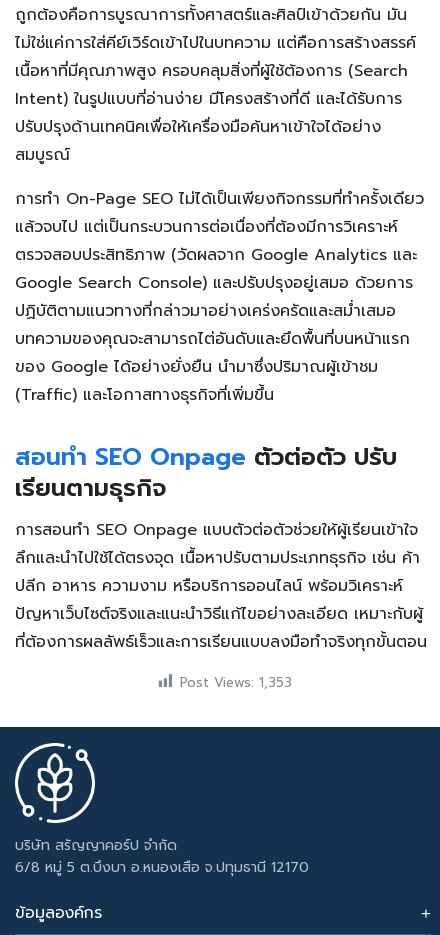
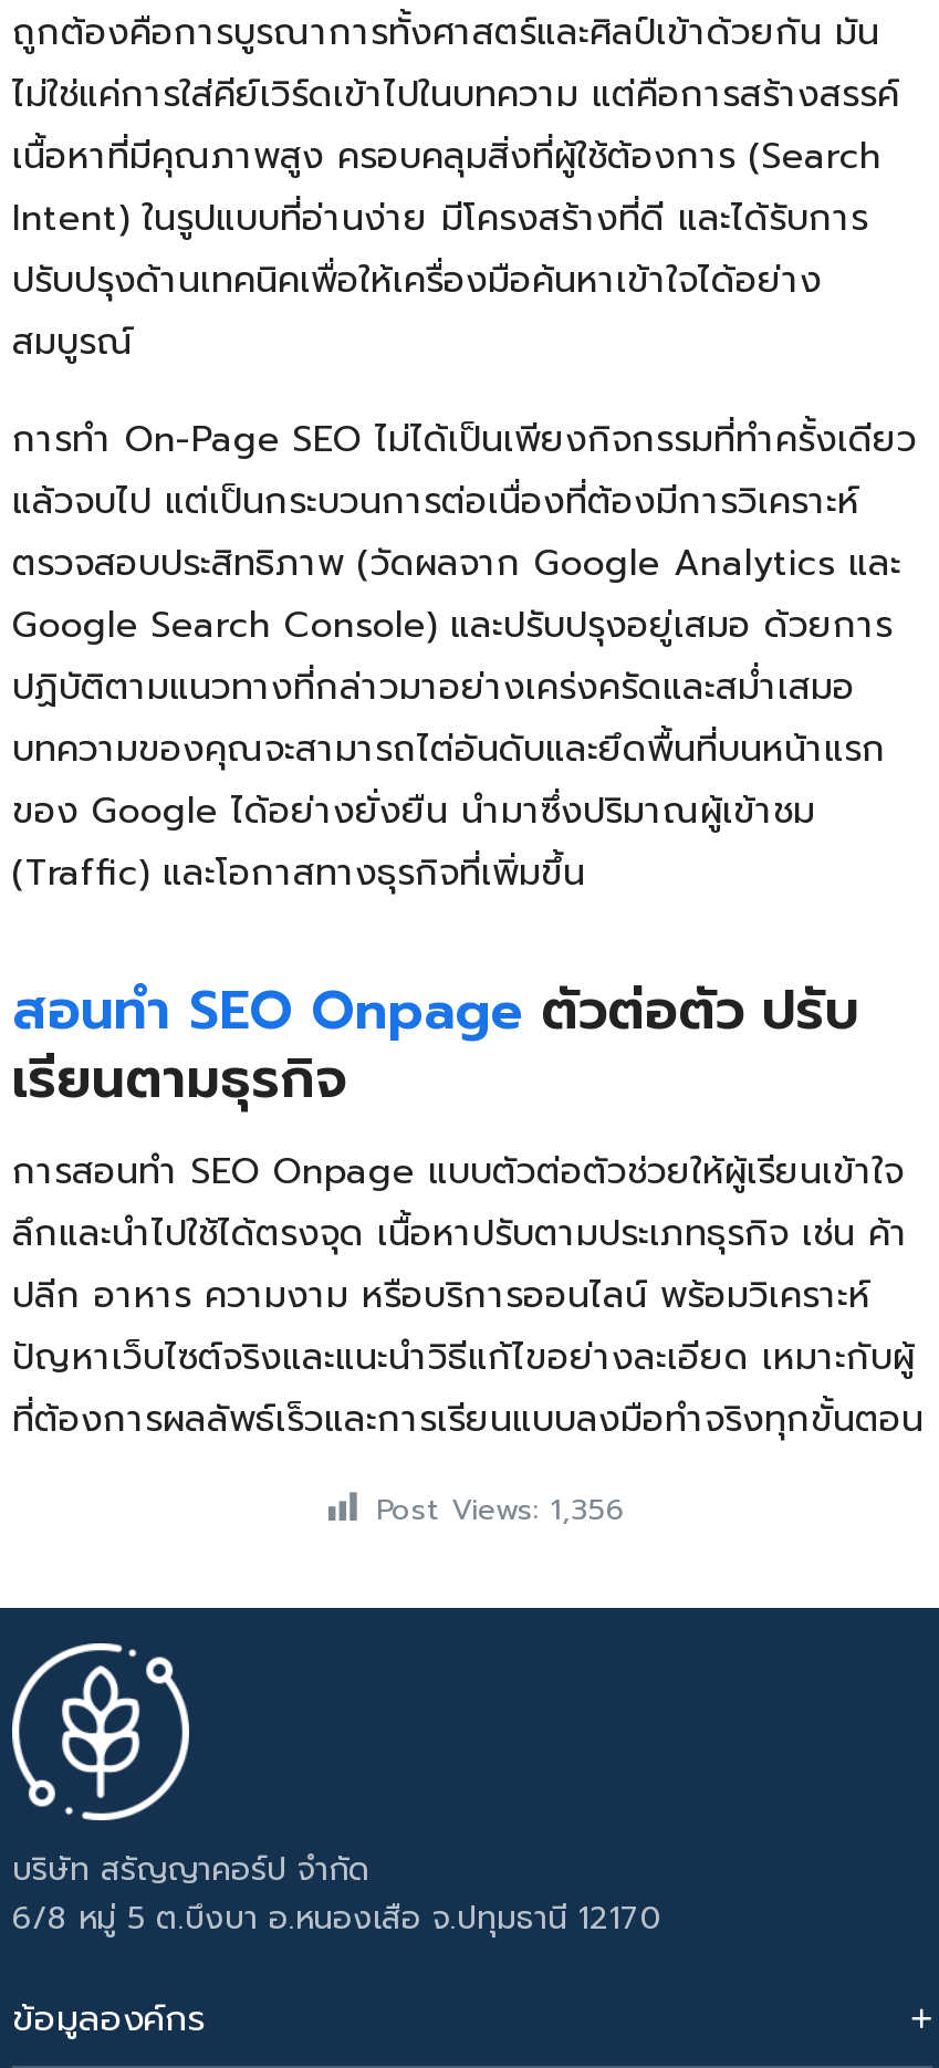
- Post Views: 1,353
+ Post Views: 1,356
